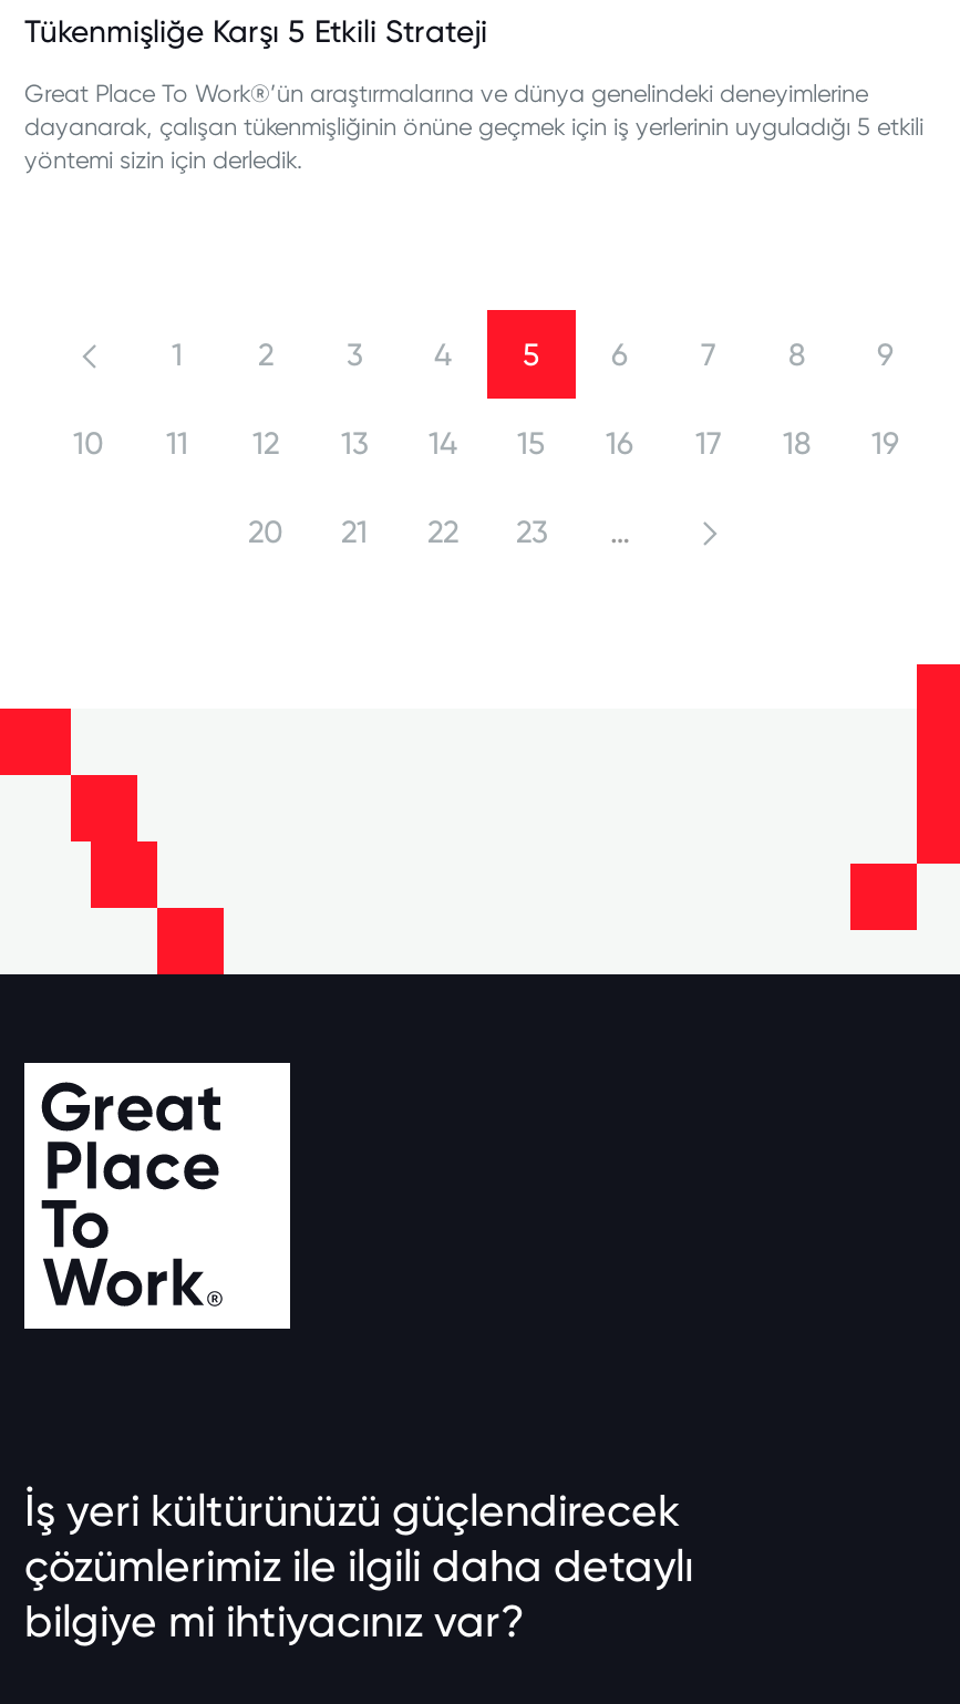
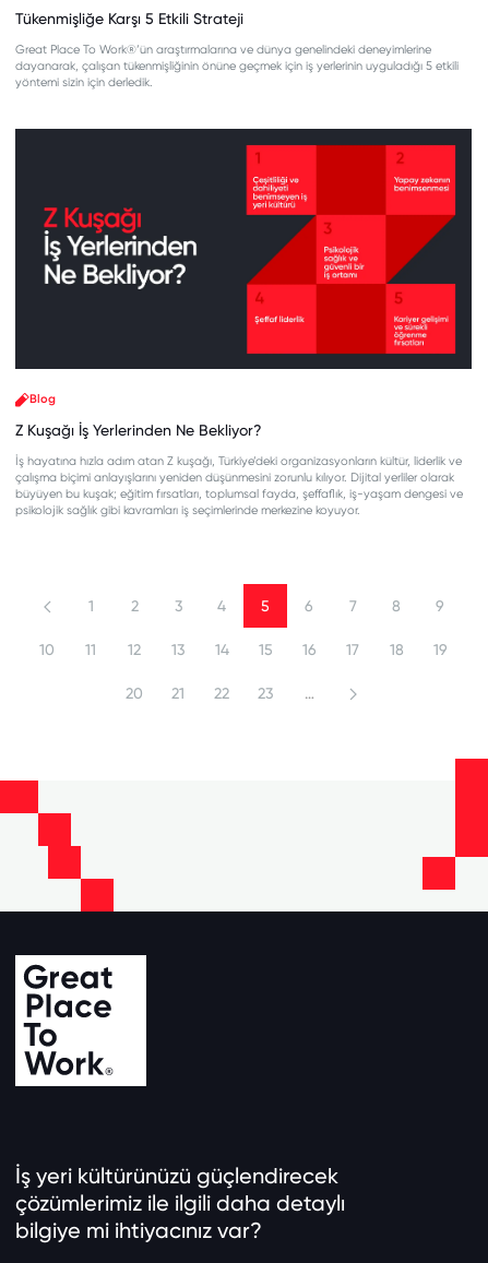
+ [image]
+ Blog
+ Z Kuşağı İş Yerlerinden Ne Bekliyor?
+ İş hayatına hızla adım atan Z kuşağı, Türkiye’deki organizasyonların kültür, liderlik ve
+ çalışma biçimi anlayışlarını yeniden düşünmesini zorunlu kılıyor. Dijital yerliler olarak
+ büyüyen bu kuşak; eğitim fırsatları, toplumsal fayda, şeffaflık, iş-yaşam dengesi ve
+ psikolojik sağlık gibi kavramları iş seçimlerinde merkezine koyuyor.
